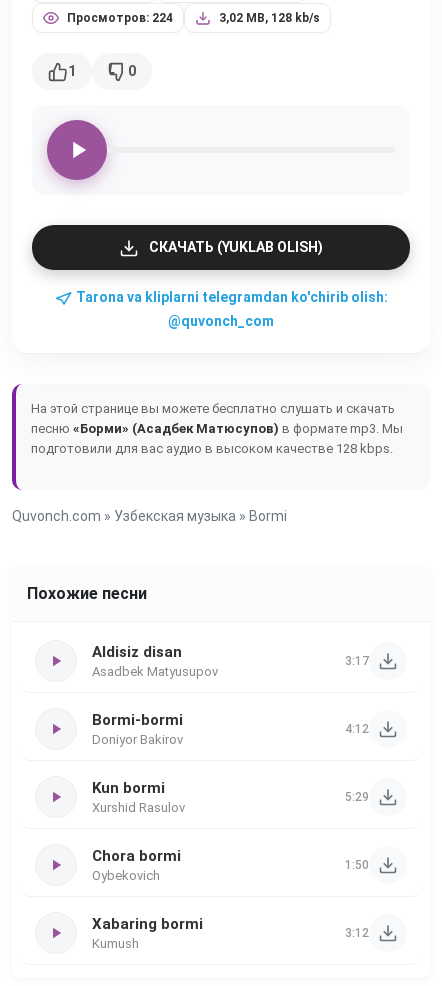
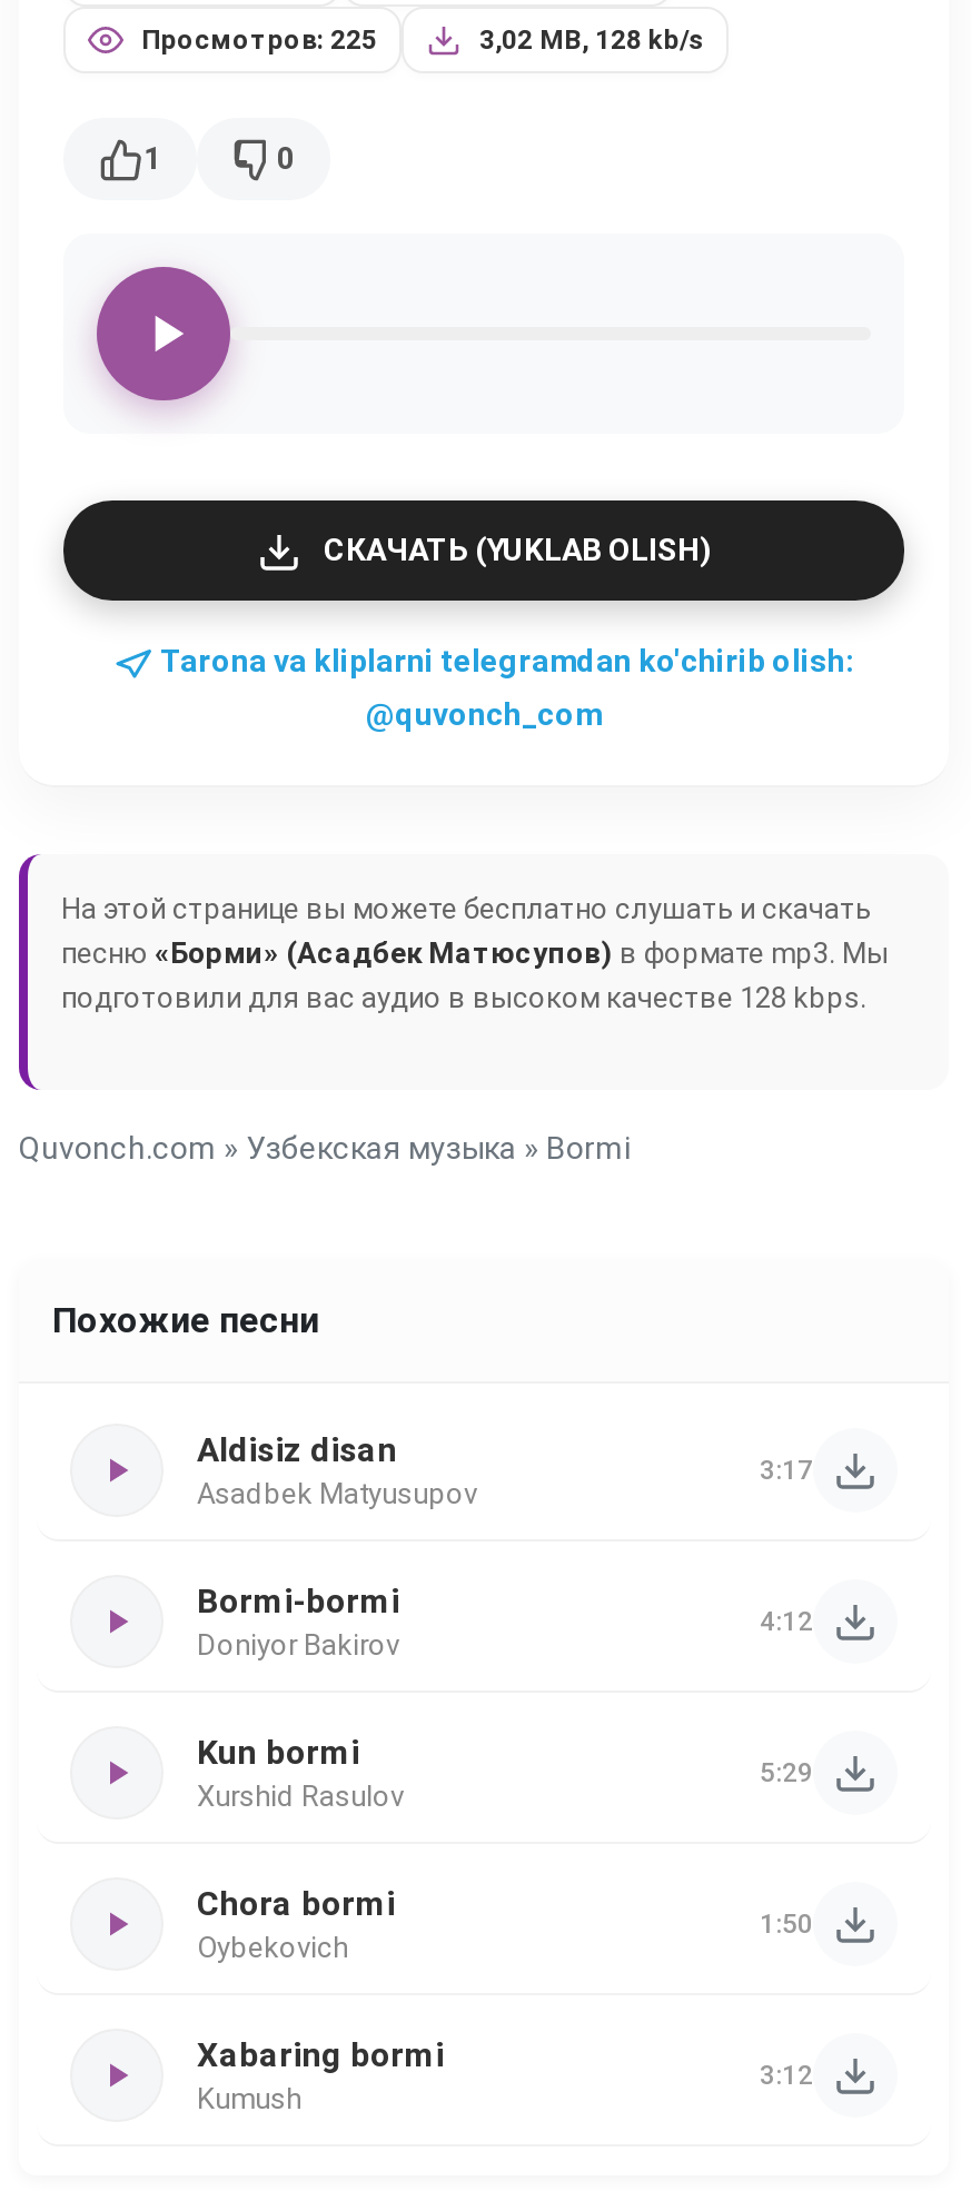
- Просмотров: 224
+ Просмотров: 225
